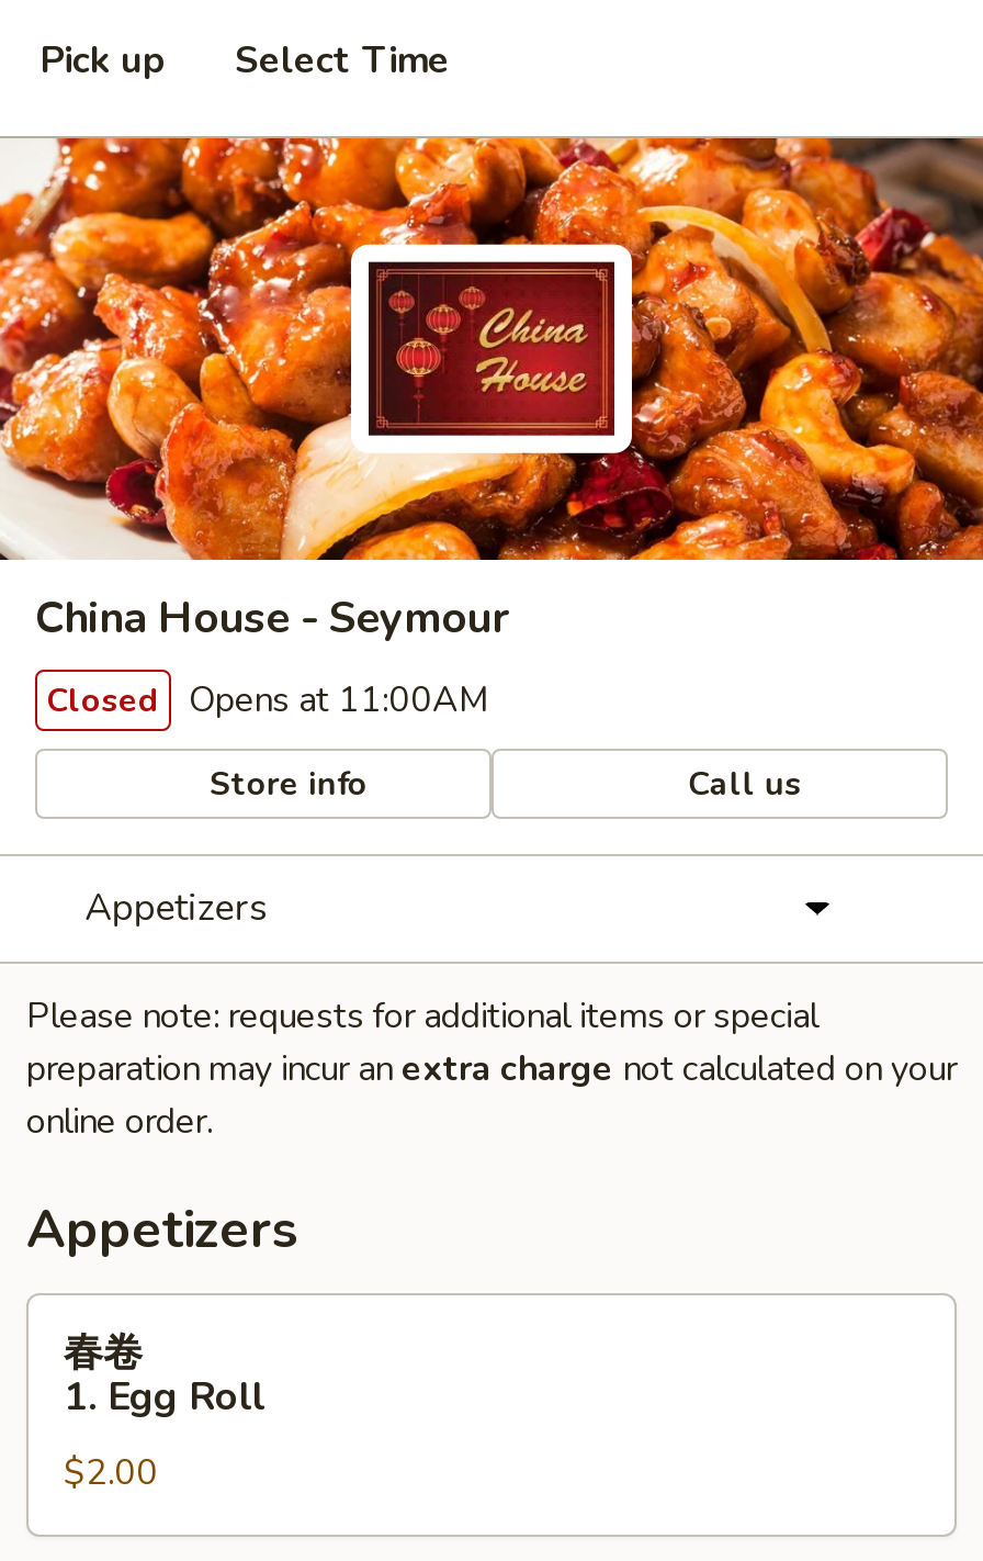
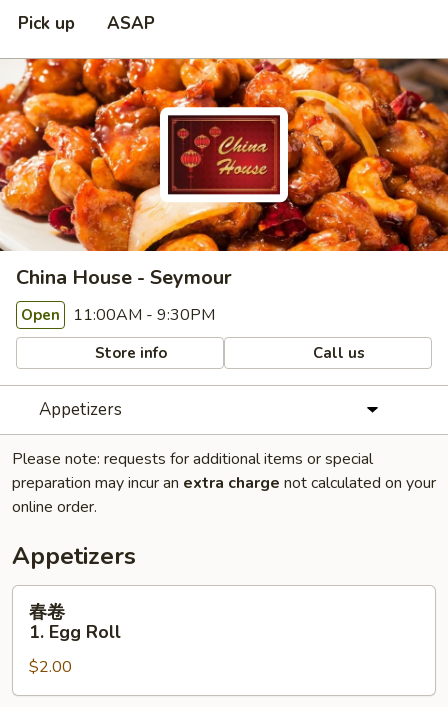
- Select Time
+ ASAP

- Closed Opens at 11:00AM
+ Open 11:00AM - 9:30PM
